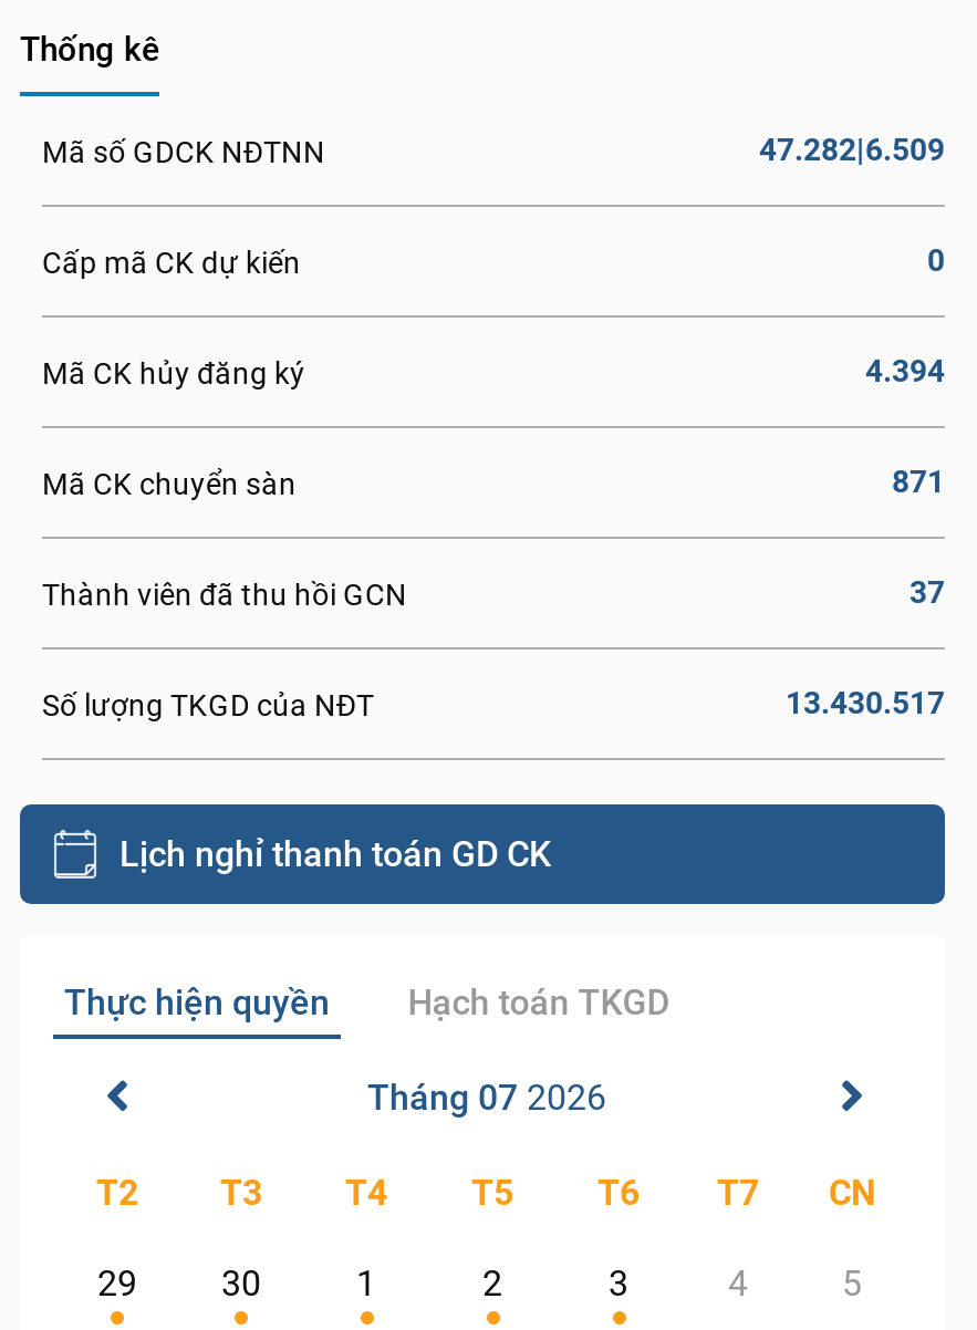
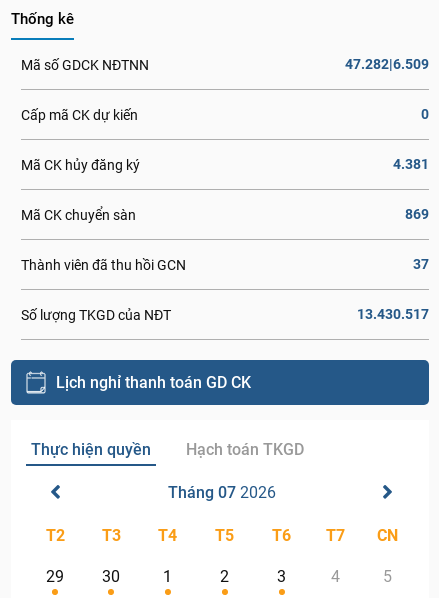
- 4.394
+ 4.381

- 871
+ 869
